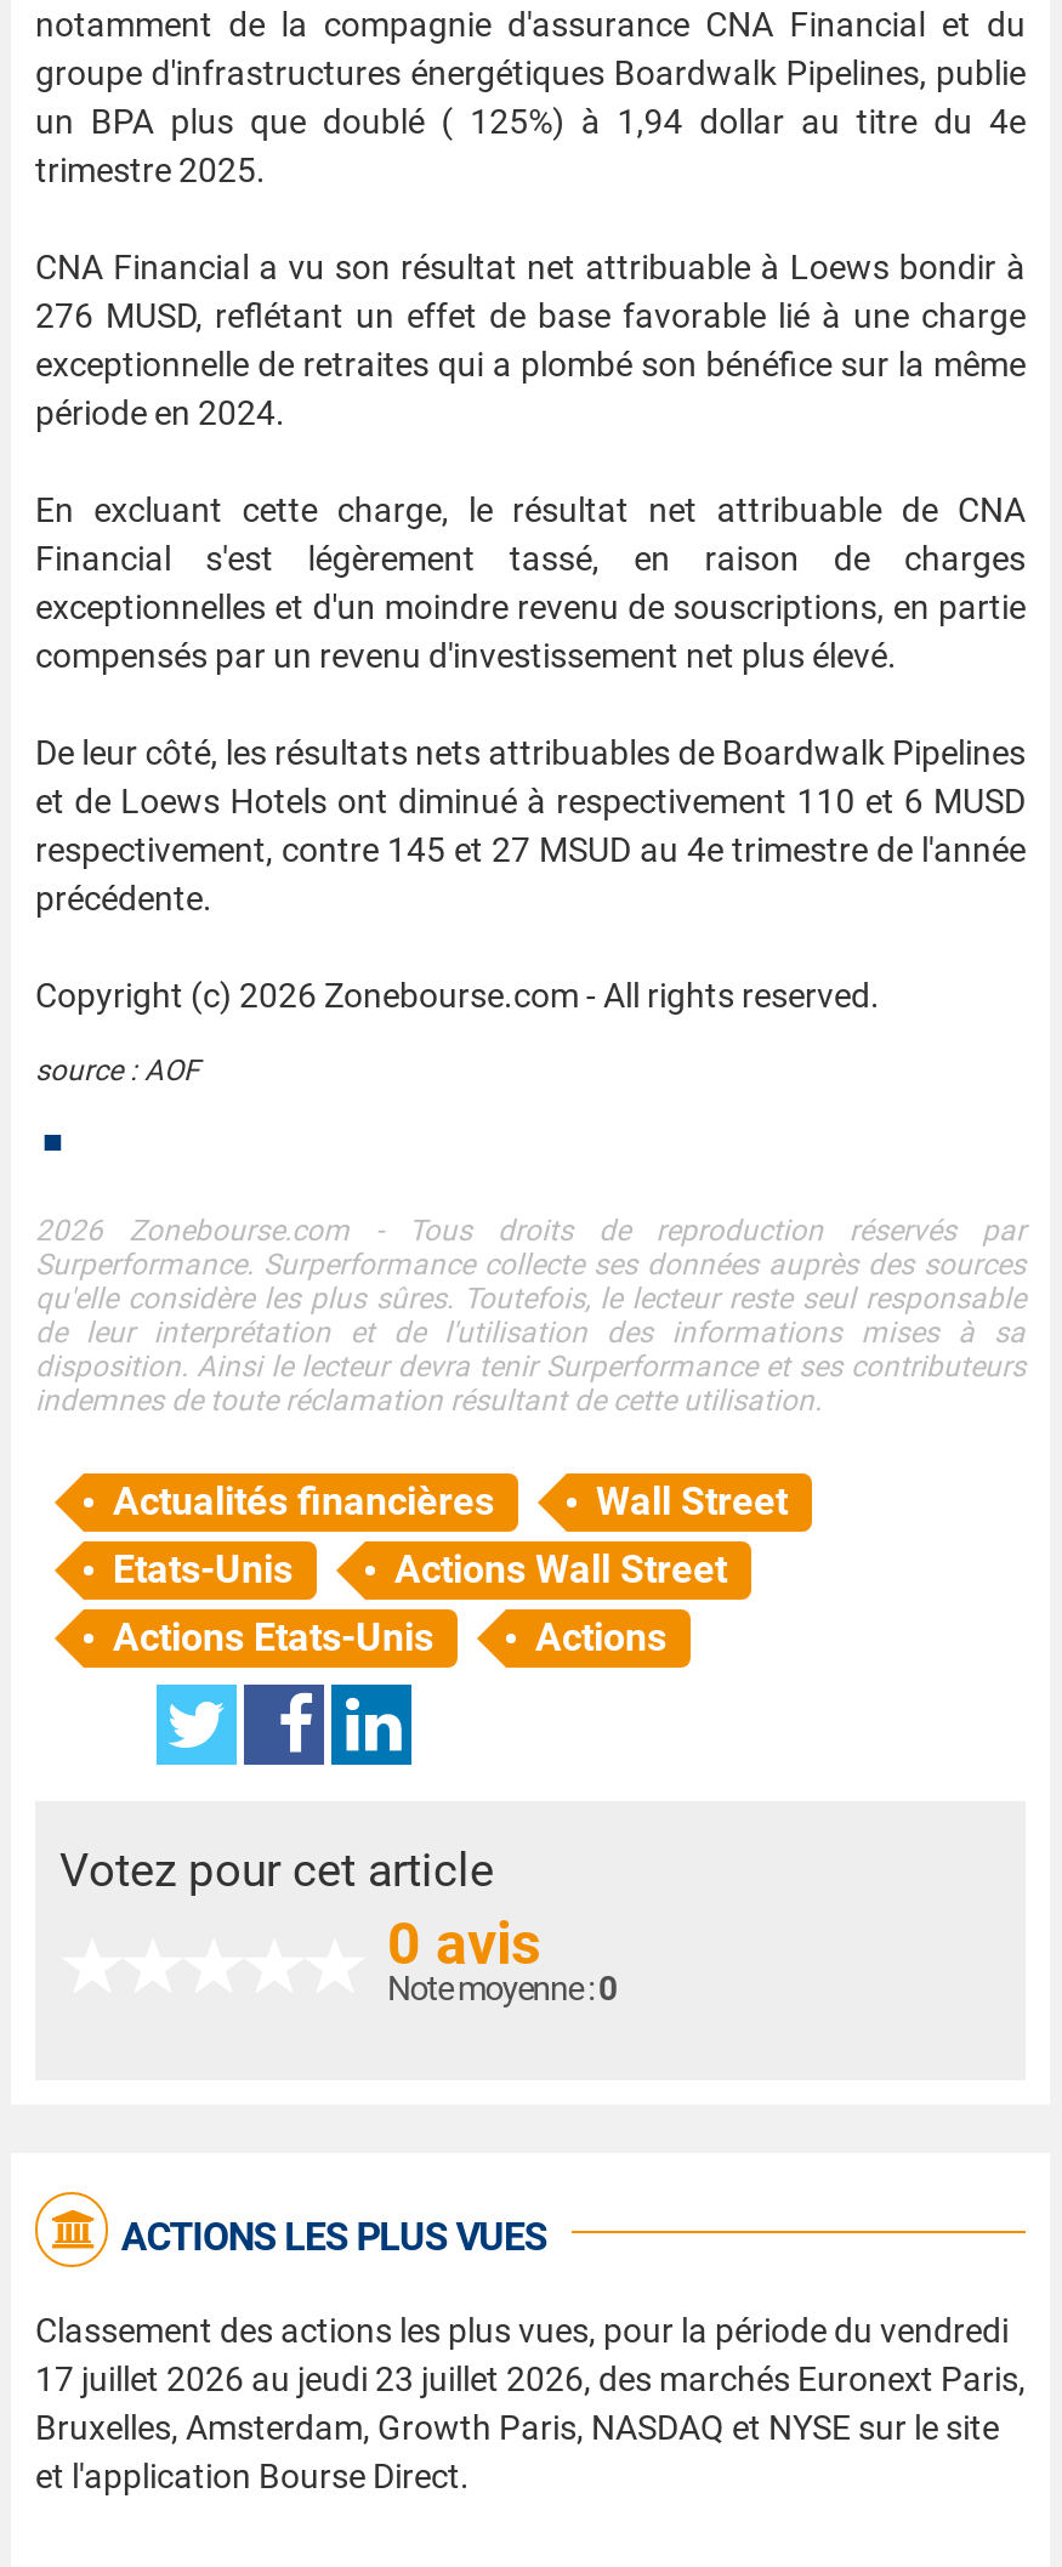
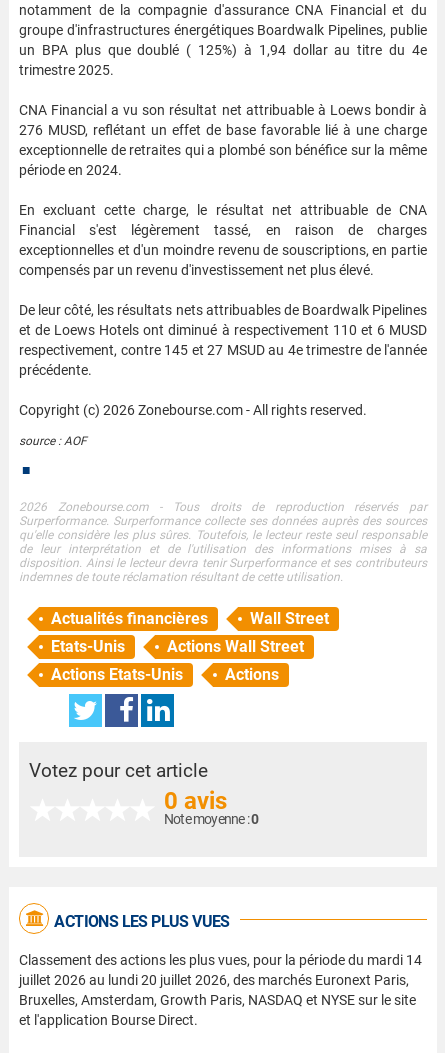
- Classement des actions les plus vues, pour la période du vendredi
- 17 juillet 2026 au jeudi 23 juillet 2026, des marchés Euronext Paris,
+ Classement des actions les plus vues, pour la période du mardi 14
+ juillet 2026 au lundi 20 juillet 2026, des marchés Euronext Paris,
